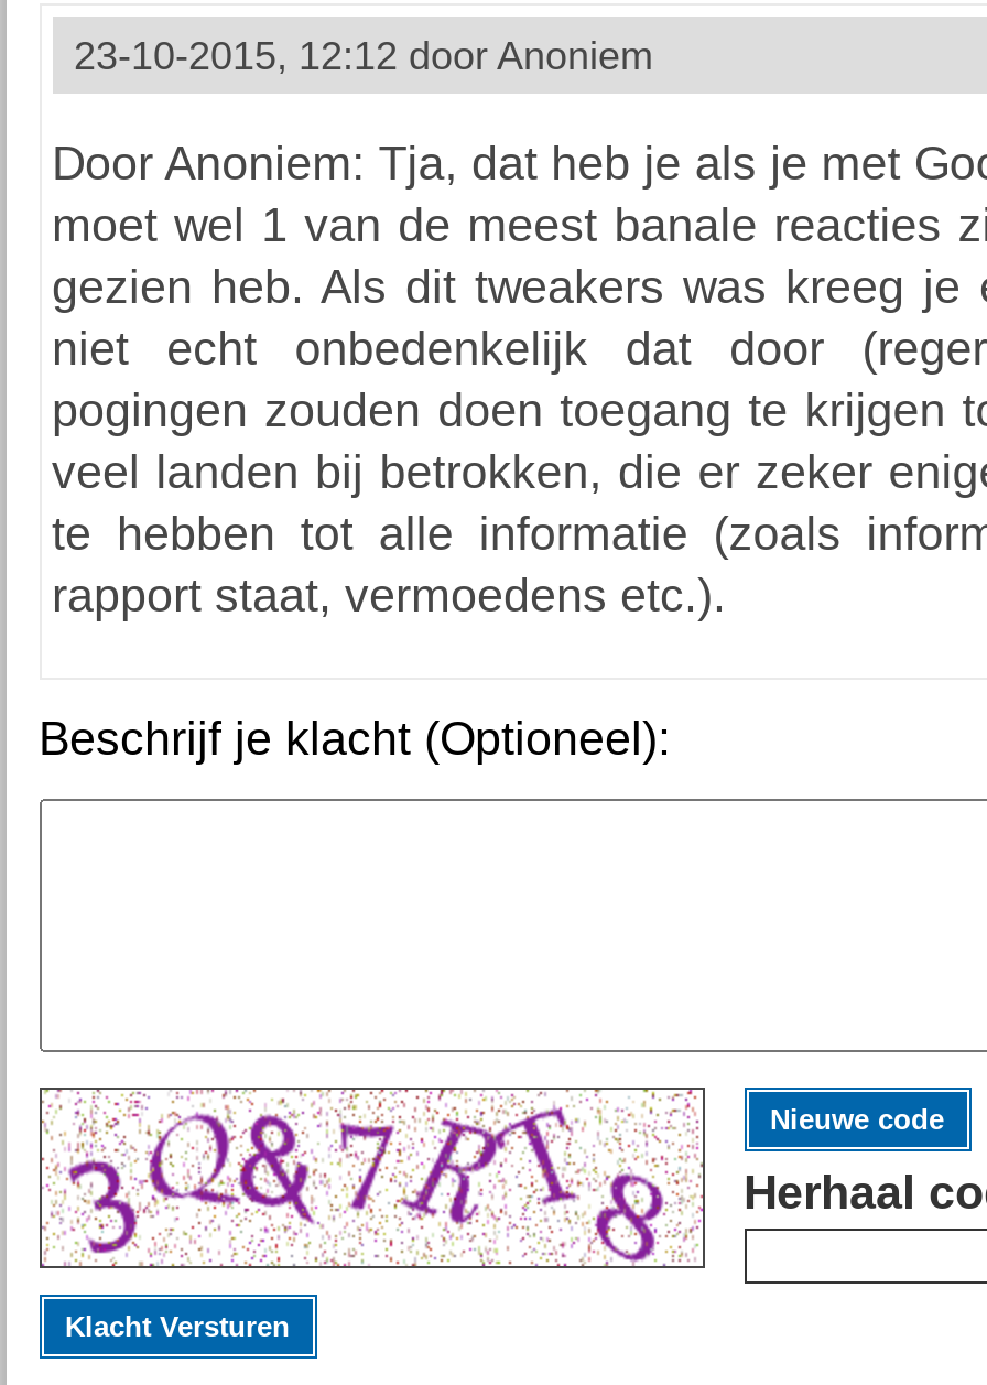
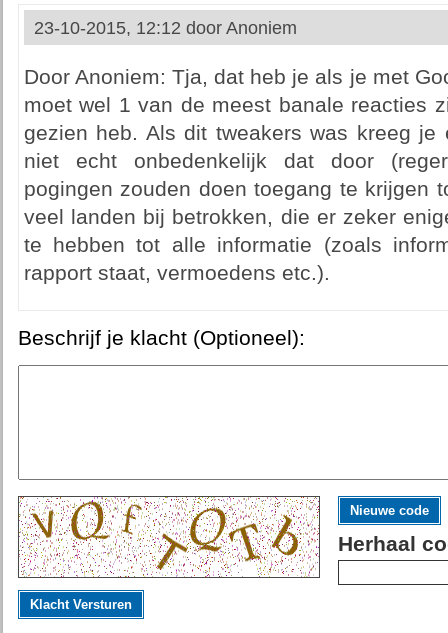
- [image]
+ [image]
